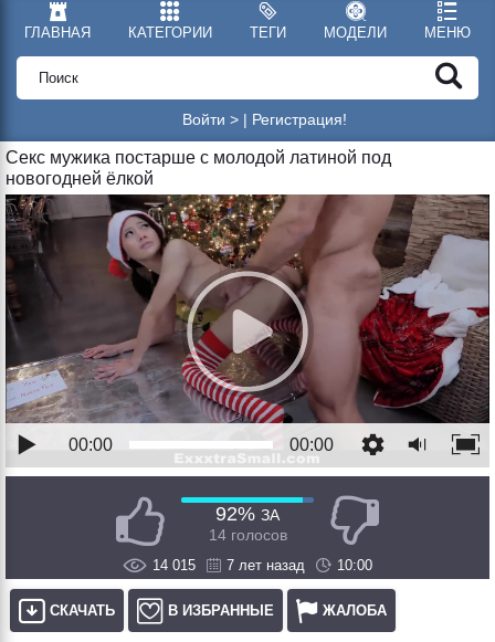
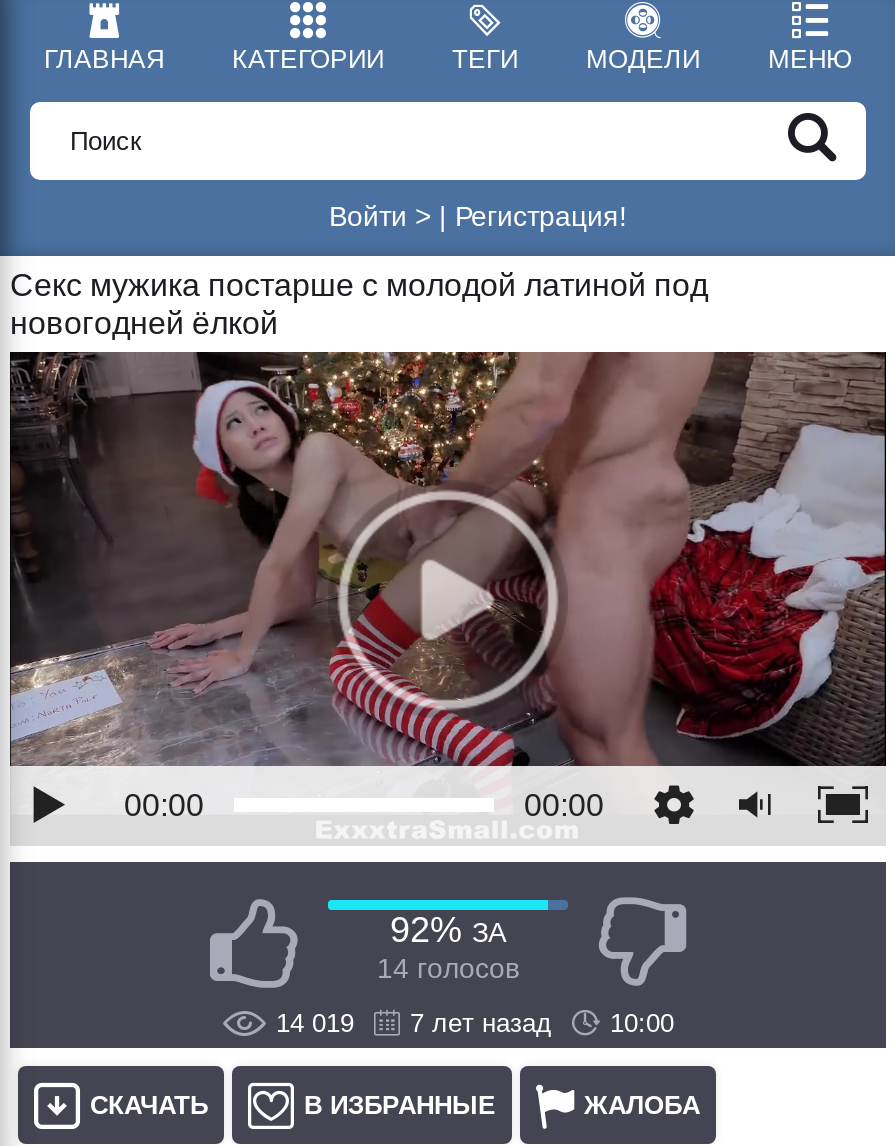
- 14 015 7 лет назад 10:00
+ 14 019 7 лет назад 10:00
